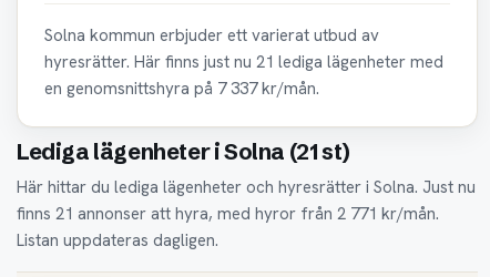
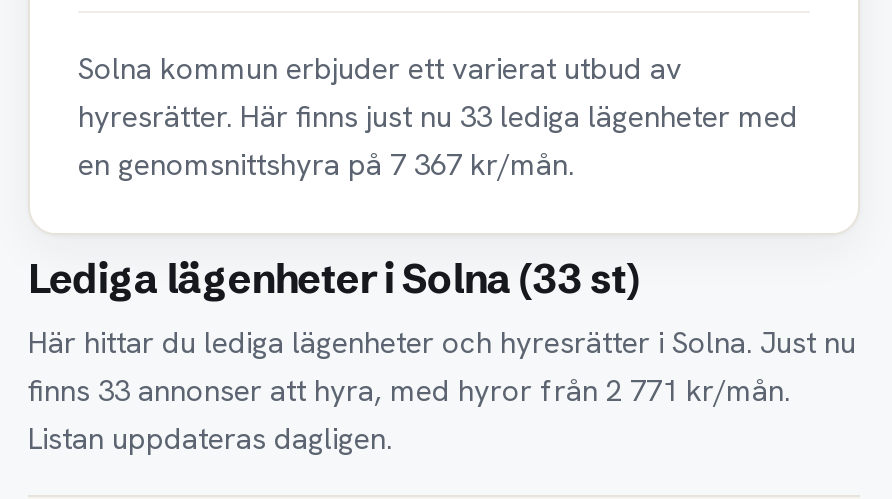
- hyresrätter. Här finns just nu 21 lediga lägenheter med
+ hyresrätter. Här finns just nu 33 lediga lägenheter med

- en genomsnittshyra på 7 337 kr/mån.
+ en genomsnittshyra på 7 367 kr/mån.

- Lediga lägenheter i Solna (21 st)
+ Lediga lägenheter i Solna (33 st)

- finns 21 annonser att hyra, med hyror från 2 771 kr/mån.
+ finns 33 annonser att hyra, med hyror från 2 771 kr/mån.
